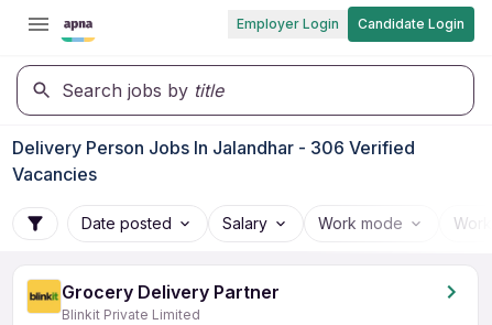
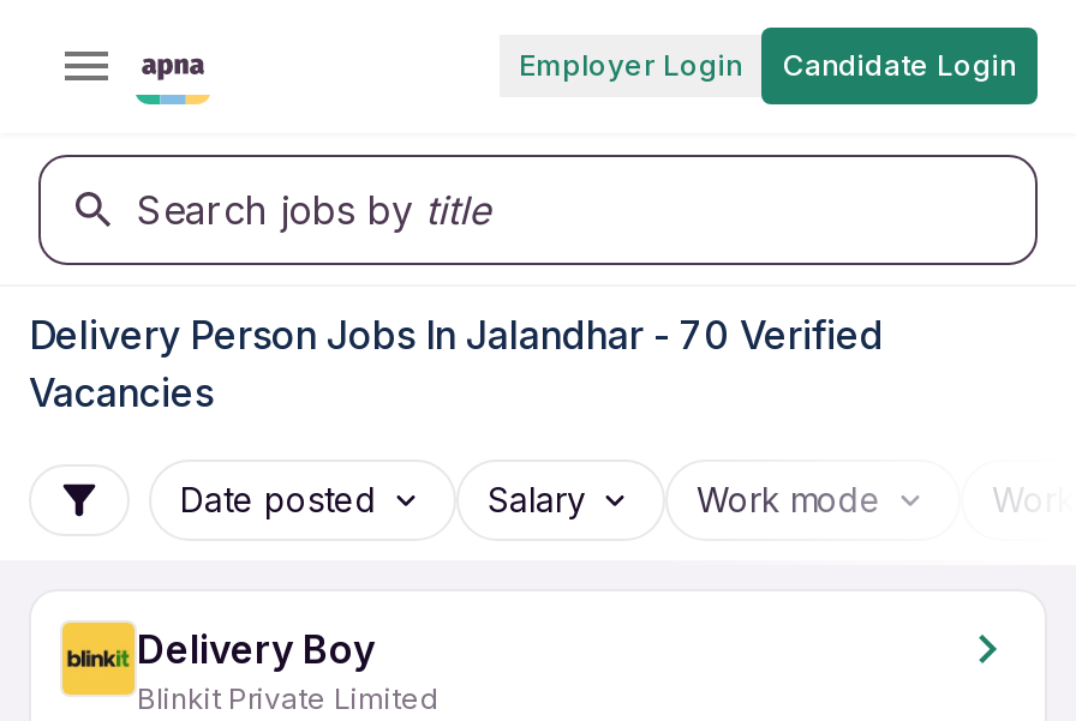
- Delivery Person Jobs In Jalandhar - 306 Verified
+ Delivery Person Jobs In Jalandhar - 70 Verified

- Grocery Delivery Partner
+ Delivery Boy
